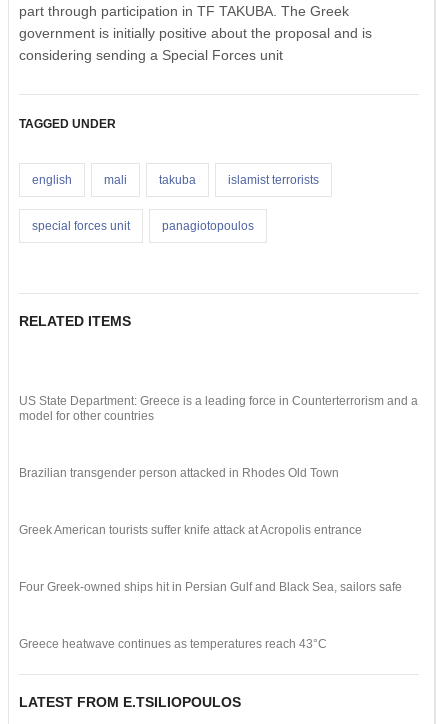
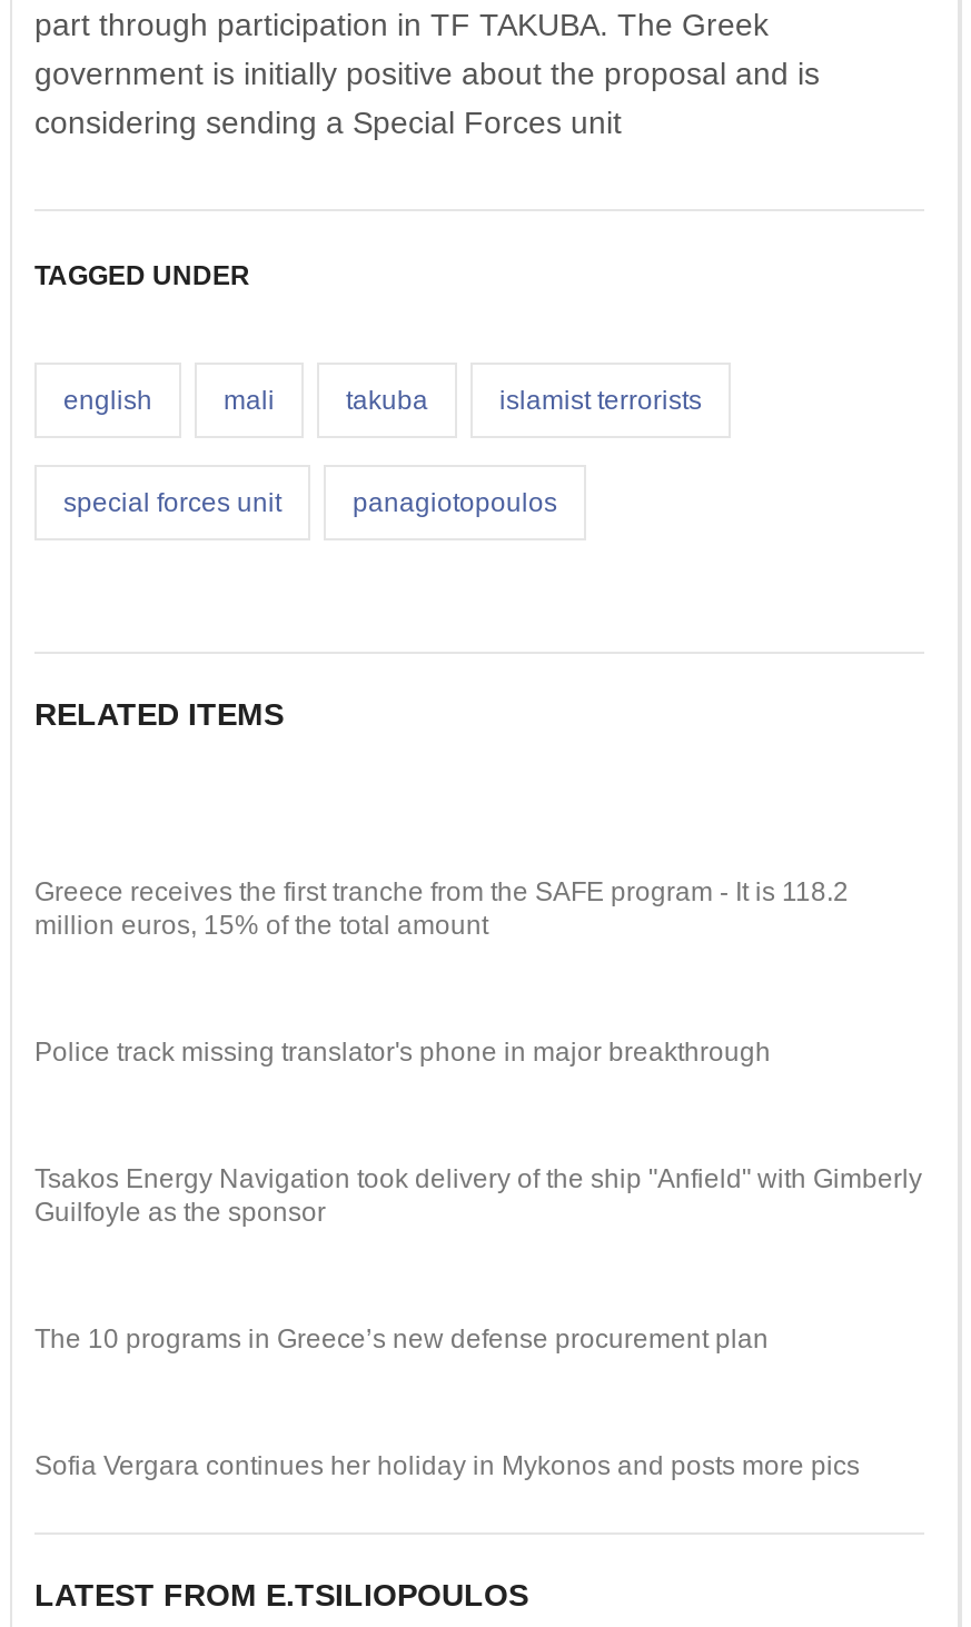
- US State Department: Greece is a leading force in Counterterrorism and a
- model for other countries
+ Greece receives the first tranche from the SAFE program - It is 118.2
+ million euros, 15% of the total amount

- Brazilian transgender person attacked in Rhodes Old Town
+ Police track missing translator's phone in major breakthrough

- Greek American tourists suffer knife attack at Acropolis entrance
+ Tsakos Energy Navigation took delivery of the ship "Anfield" with Gimberly
+ Guilfoyle as the sponsor

- Four Greek-owned ships hit in Persian Gulf and Black Sea, sailors safe
+ The 10 programs in Greece’s new defense procurement plan

- Greece heatwave continues as temperatures reach 43°C
+ Sofia Vergara continues her holiday in Mykonos and posts more pics
